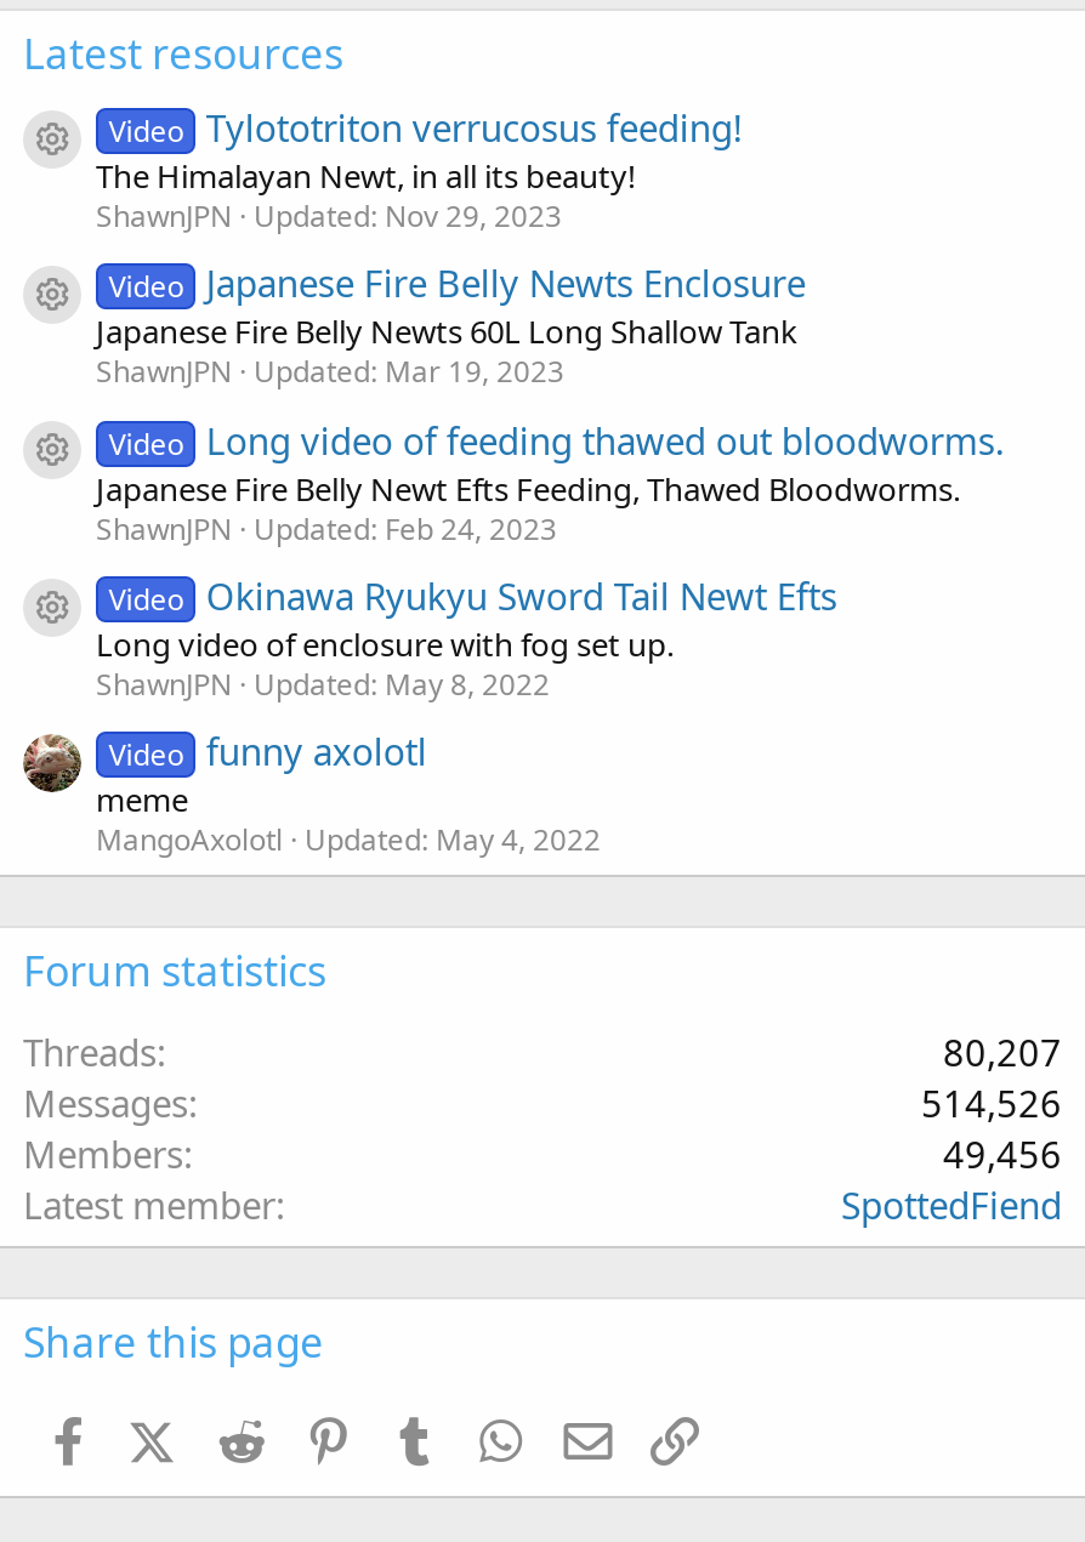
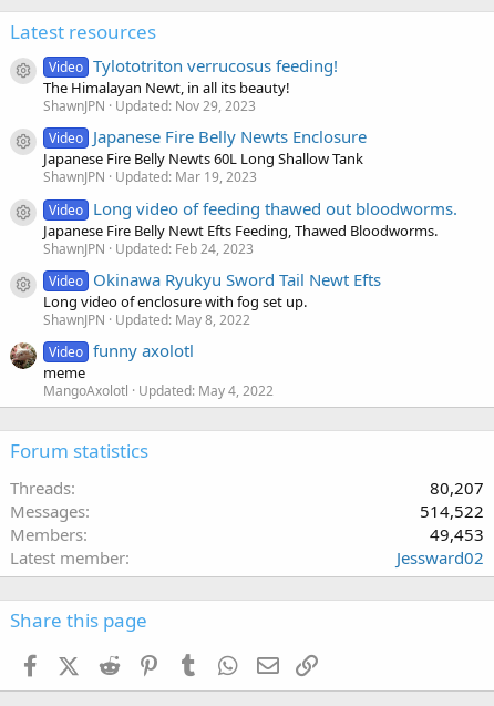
- 514,526
+ 514,522

- 49,456
+ 49,453

- SpottedFiend
+ Jessward02
